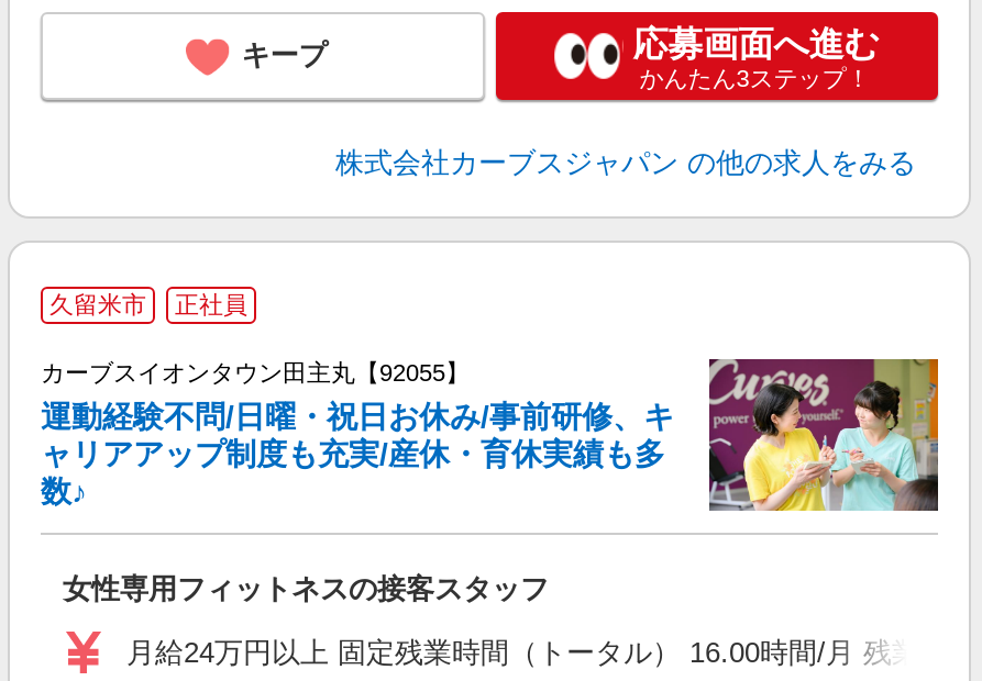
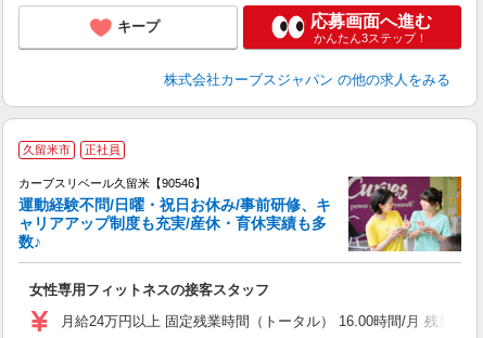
- カーブスイオンタウン田主丸【92055】
+ カーブスリベール久留米【90546】
